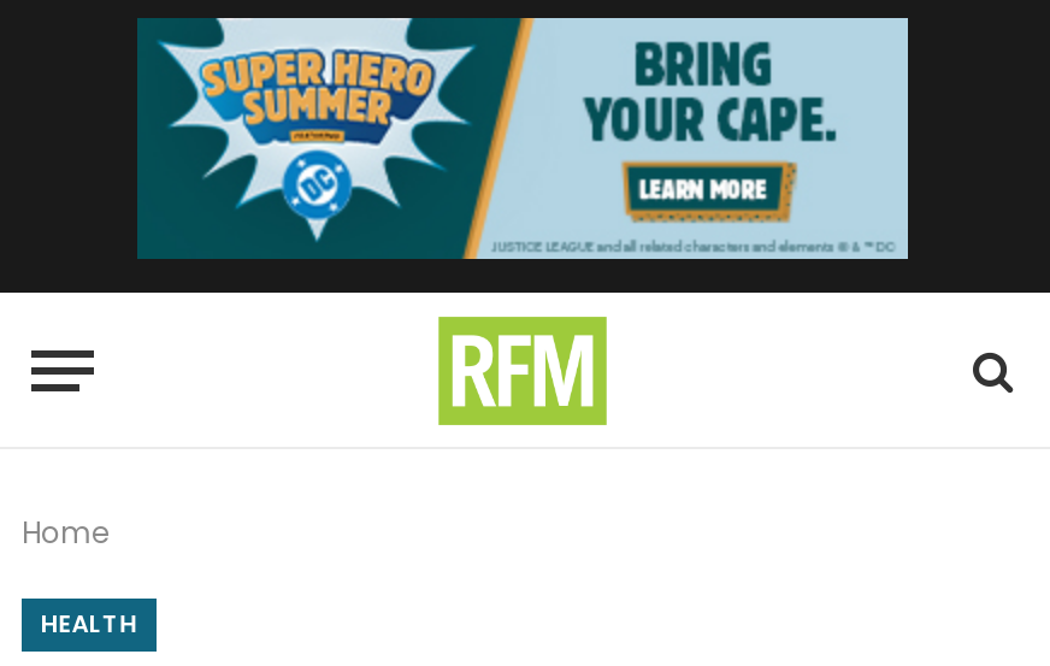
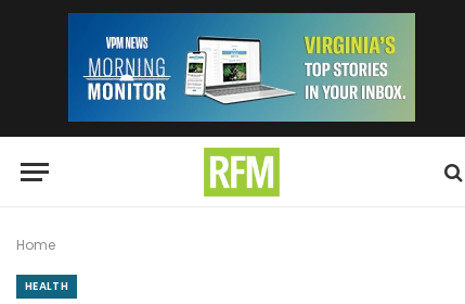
- [image]
+ [image]
